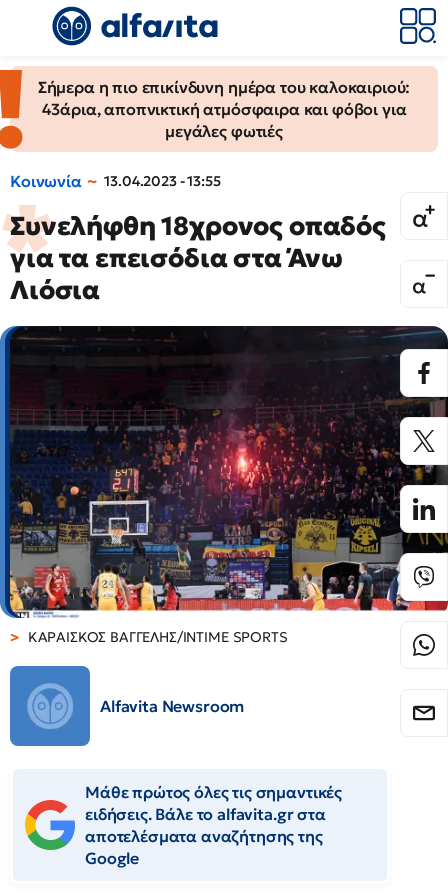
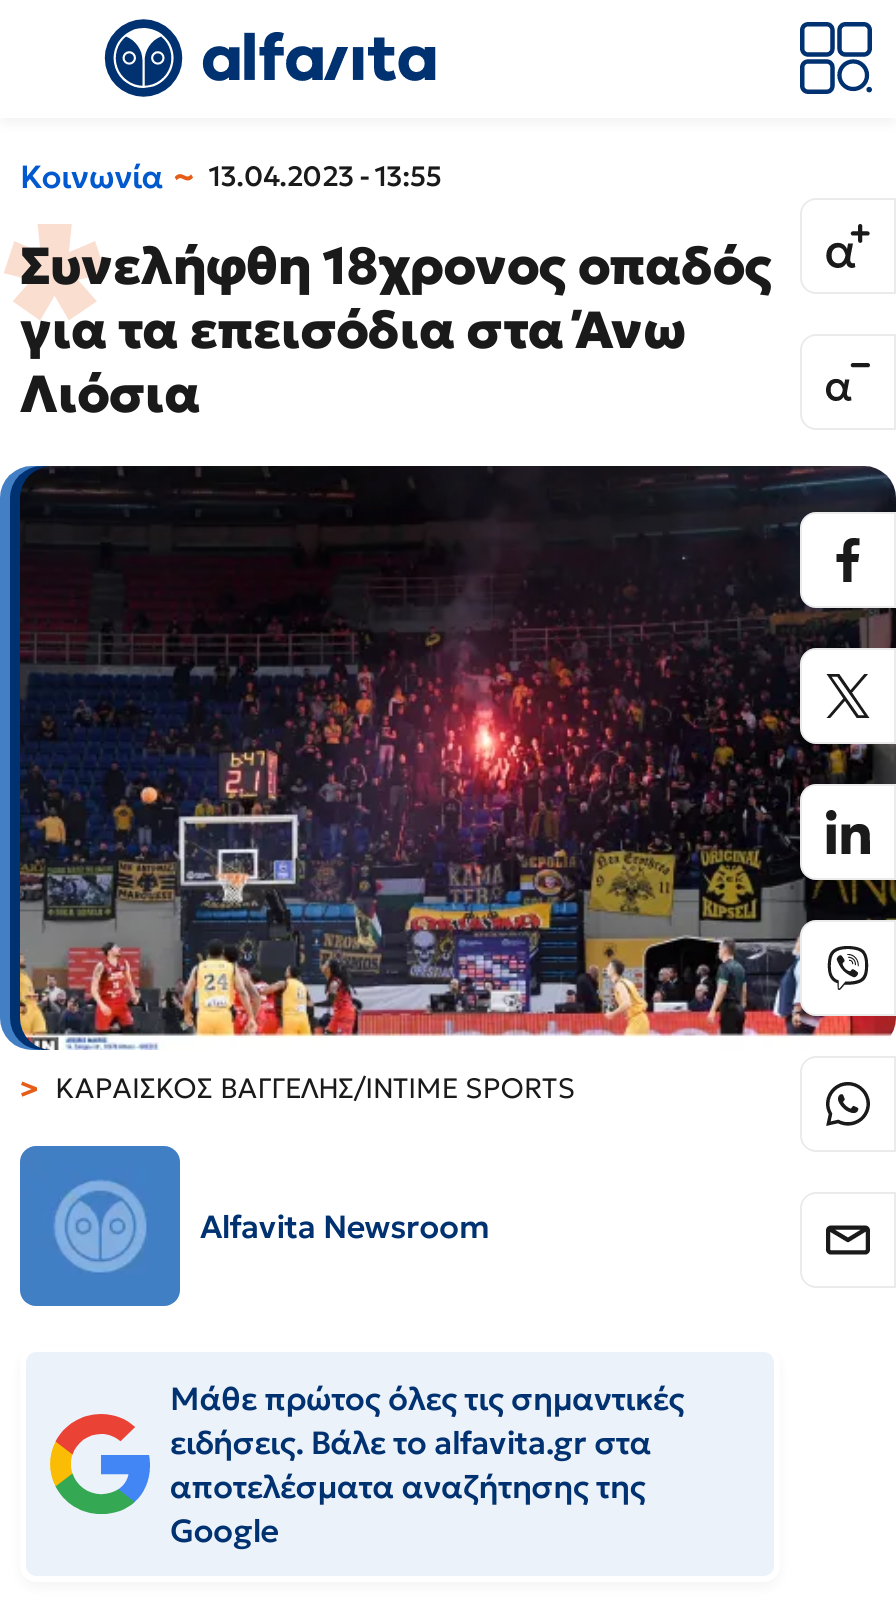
- [image]
- Σήμερα η πιο επικίνδυνη ημέρα του καλοκαιριού:
- 43άρια, αποπνικτική ατμόσφαιρα και φόβοι για
- μεγάλες φωτιές
